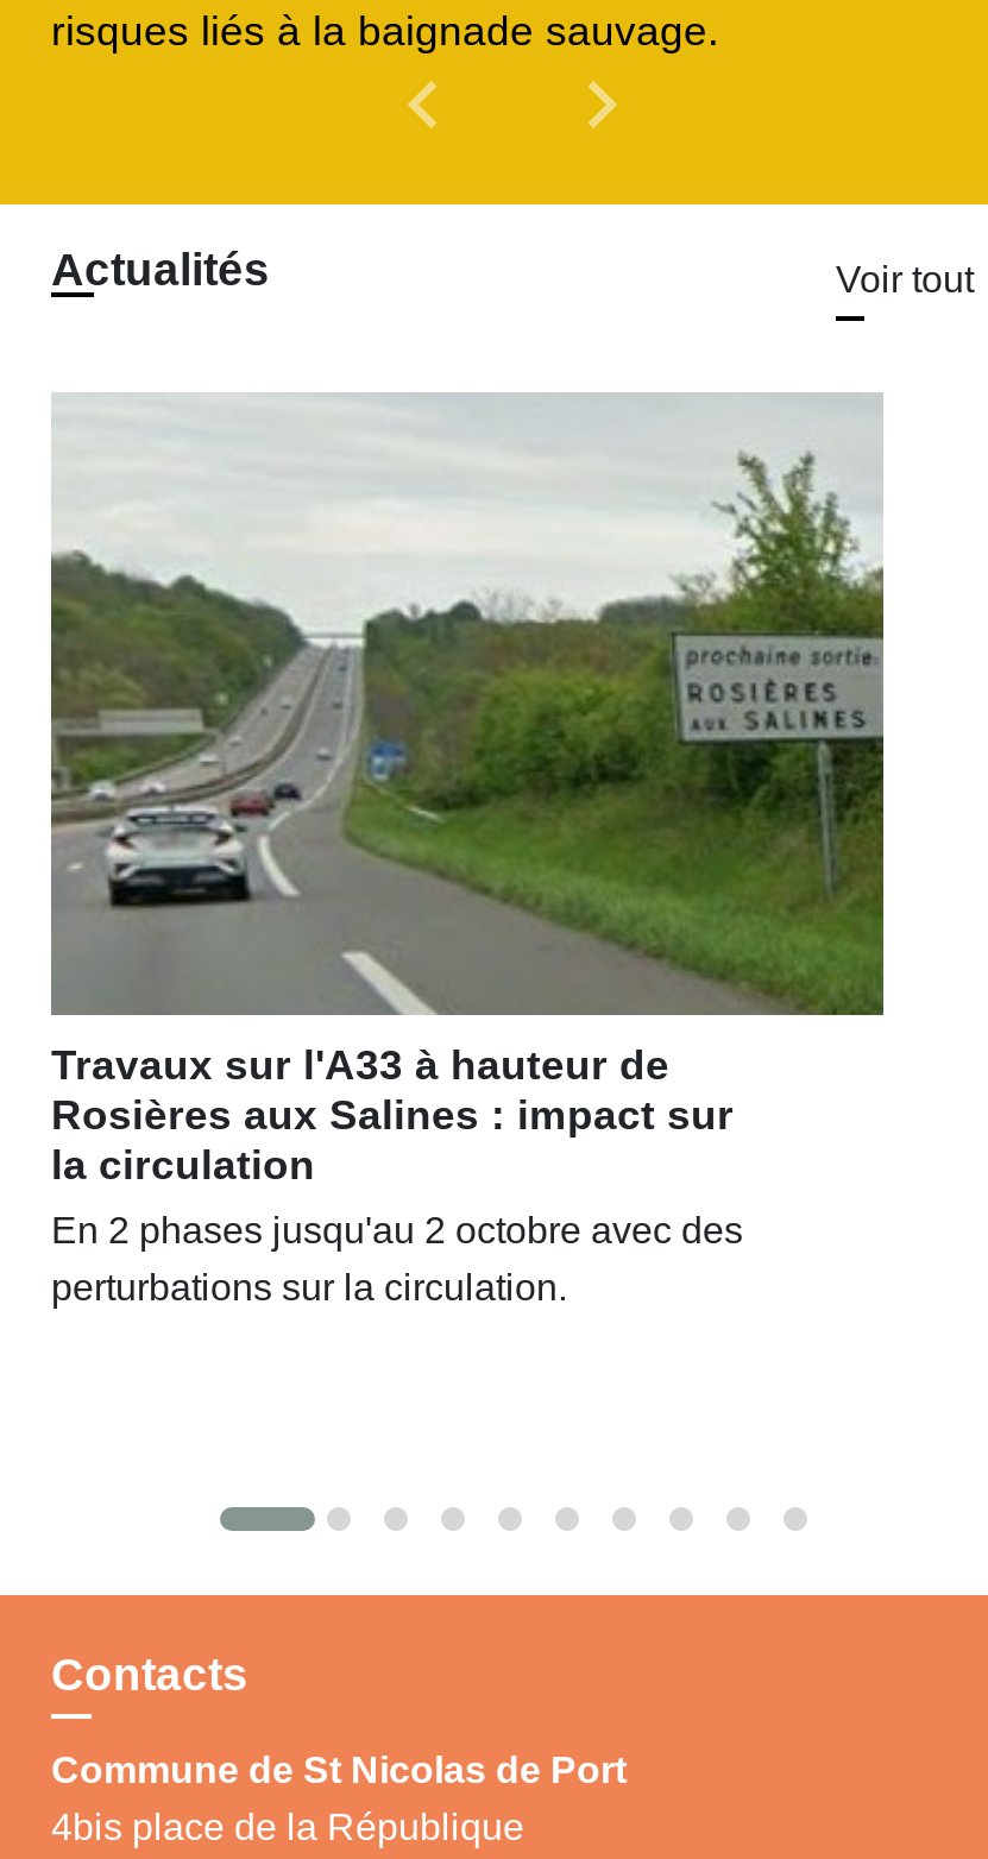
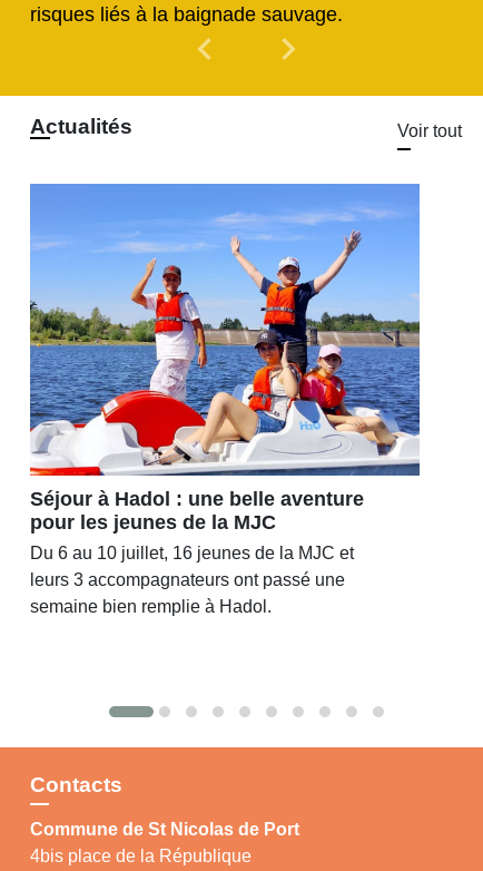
- [image]
- Travaux sur l'A33 à hauteur de
- Rosières aux Salines : impact sur
- la circulation
- En 2 phases jusqu'au 2 octobre avec des
- perturbations sur la circulation.
+ [image]
+ Séjour à Hadol : une belle aventure
+ pour les jeunes de la MJC
+ Du 6 au 10 juillet, 16 jeunes de la MJC et
+ leurs 3 accompagnateurs ont passé une
+ semaine bien remplie à Hadol.
